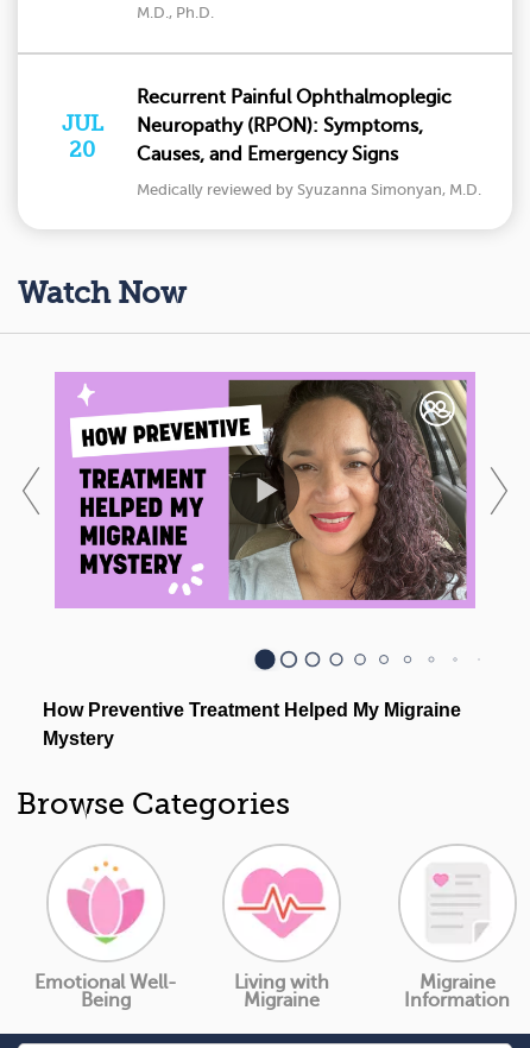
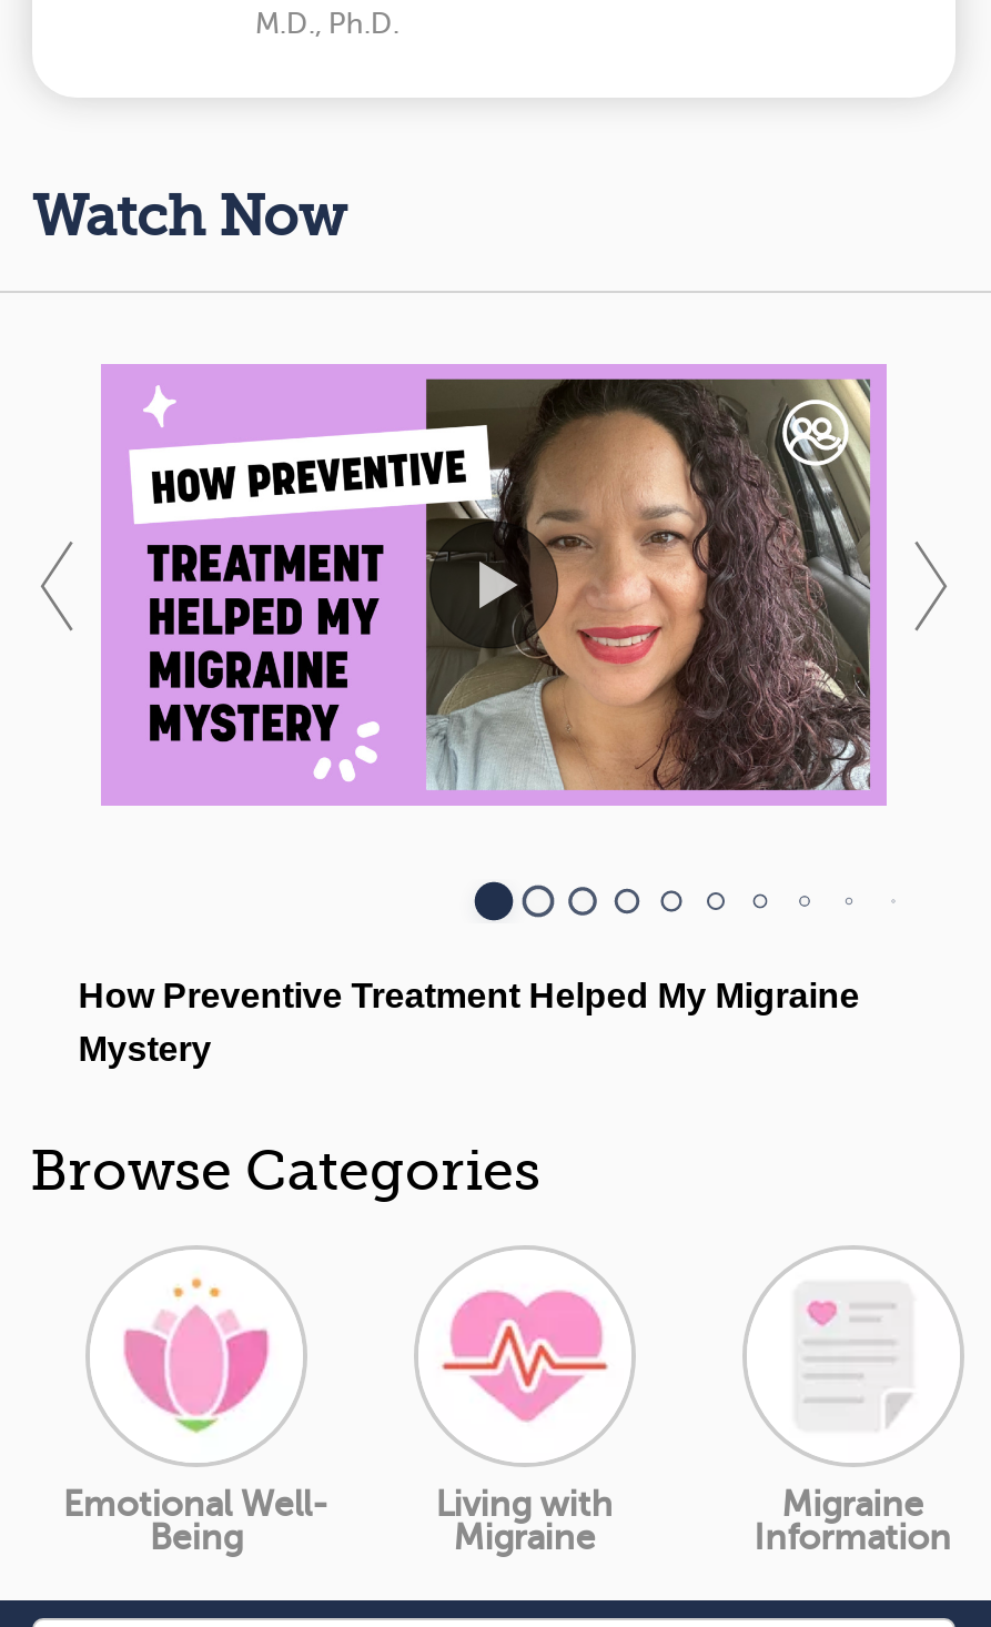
- Recurrent Painful Ophthalmoplegic
- Neuropathy (RPON): Symptoms,
- Causes, and Emergency Signs
- Medically reviewed by Syuzanna Simonyan, M.D.

- JUL
- 20
